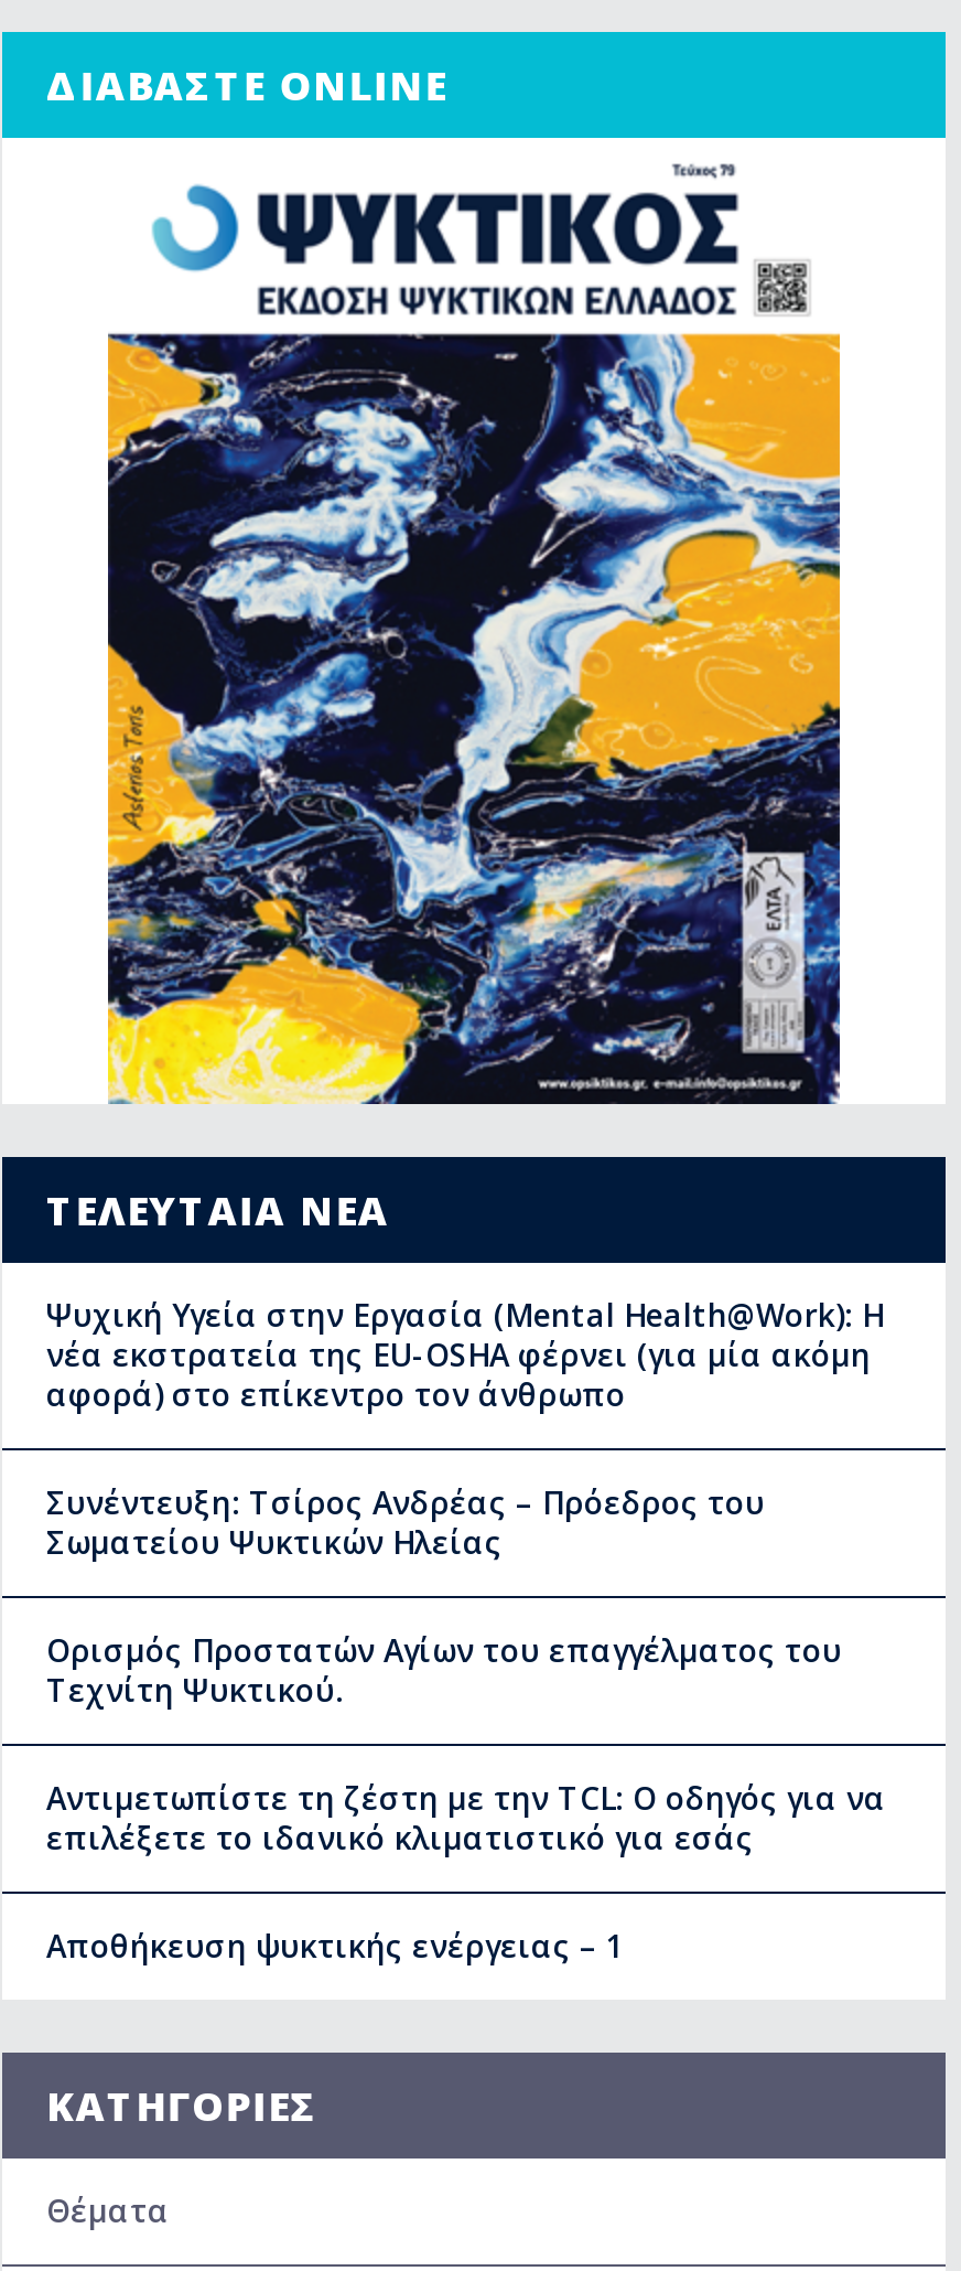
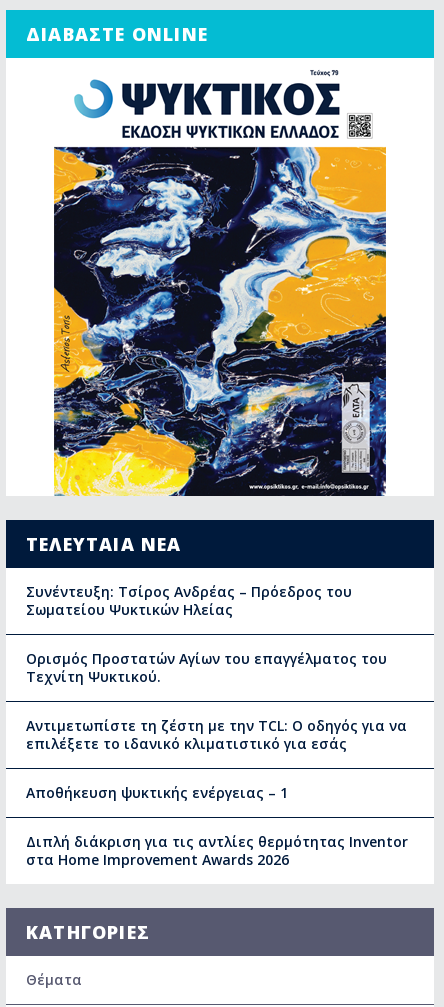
- Ψυχική Υγεία στην Εργασία (Mental Health@Work): Η
- νέα εκστρατεία της EU-OSHA φέρνει (για μία ακόμη
- αφορά) στο επίκεντρο τον άνθρωπο

moved up: Συνέντευξη: Τσίρος Ανδρέας – Πρόεδρος του | Σωματείου Ψυκτικών Ηλείας | Ορισμός Προστατών Αγίων του επαγγέλματος του | Τεχνίτη Ψυκτικού. | Αντιμετωπίστε τη ζέστη με την TCL: Ο οδηγός για να | επιλέξετε το ιδανικό κλιματιστικό για εσάς | Αποθήκευση ψυκτικής ενέργειας – 1

+ Διπλή διάκριση για τις αντλίες θερμότητας Inventor
+ στα Home Improvement Awards 2026
